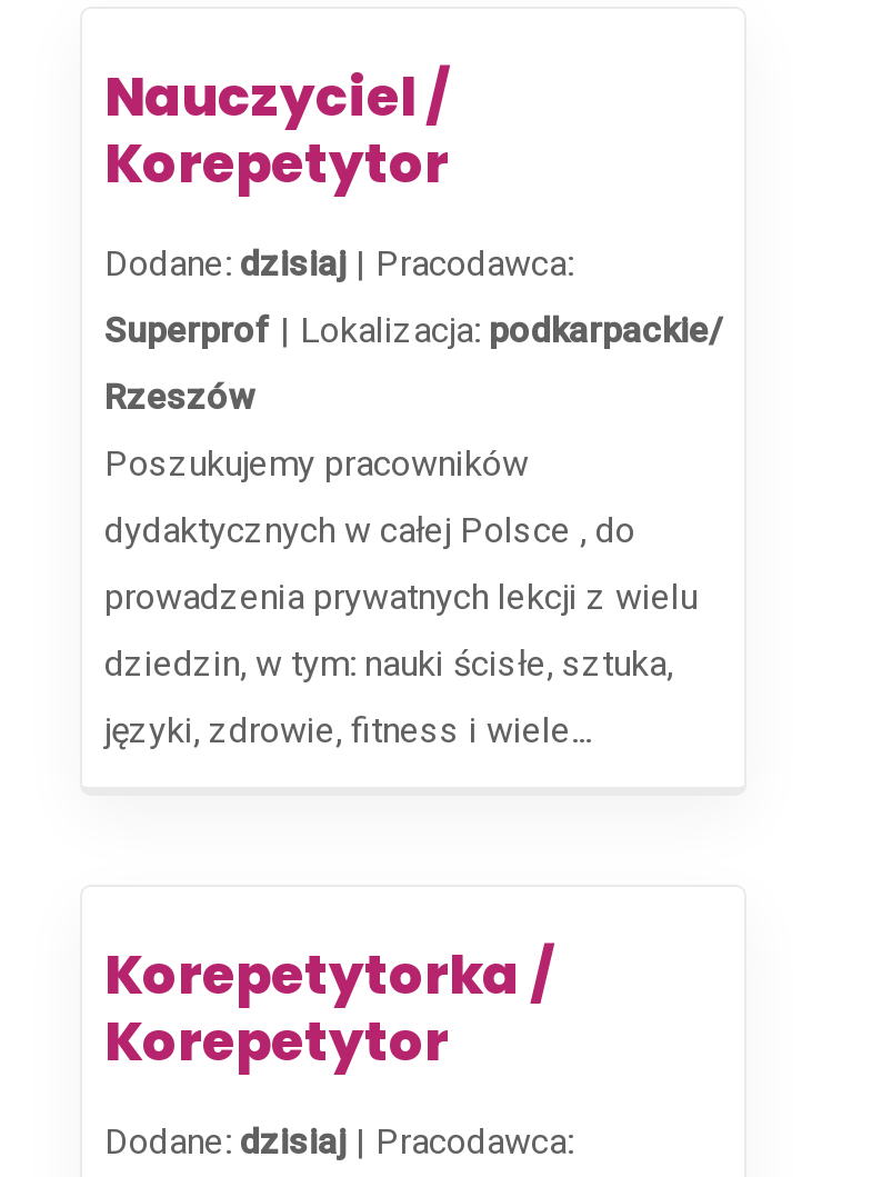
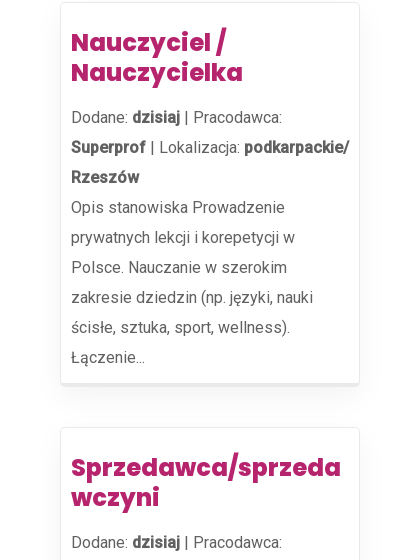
- Korepetytor
+ Nauczycielka

- Poszukujemy pracowników
- dydaktycznych w całej Polsce , do
- prowadzenia prywatnych lekcji z wielu
- dziedzin, w tym: nauki ścisłe, sztuka,
- języki, zdrowie, fitness i wiele...
+ Opis stanowiska Prowadzenie
+ prywatnych lekcji i korepetycji w
+ Polsce. Nauczanie w szerokim
+ zakresie dziedzin (np. języki, nauki
+ ścisłe, sztuka, sport, wellness).
+ Łączenie...

- Korepetytorka /
- Korepetytor
+ Sprzedawca/sprzeda
+ wczyni
